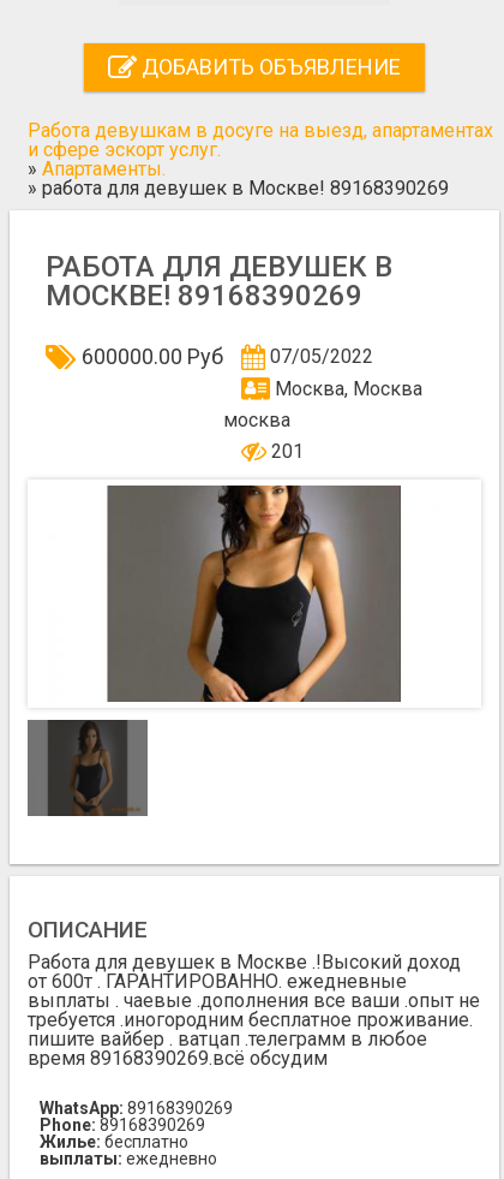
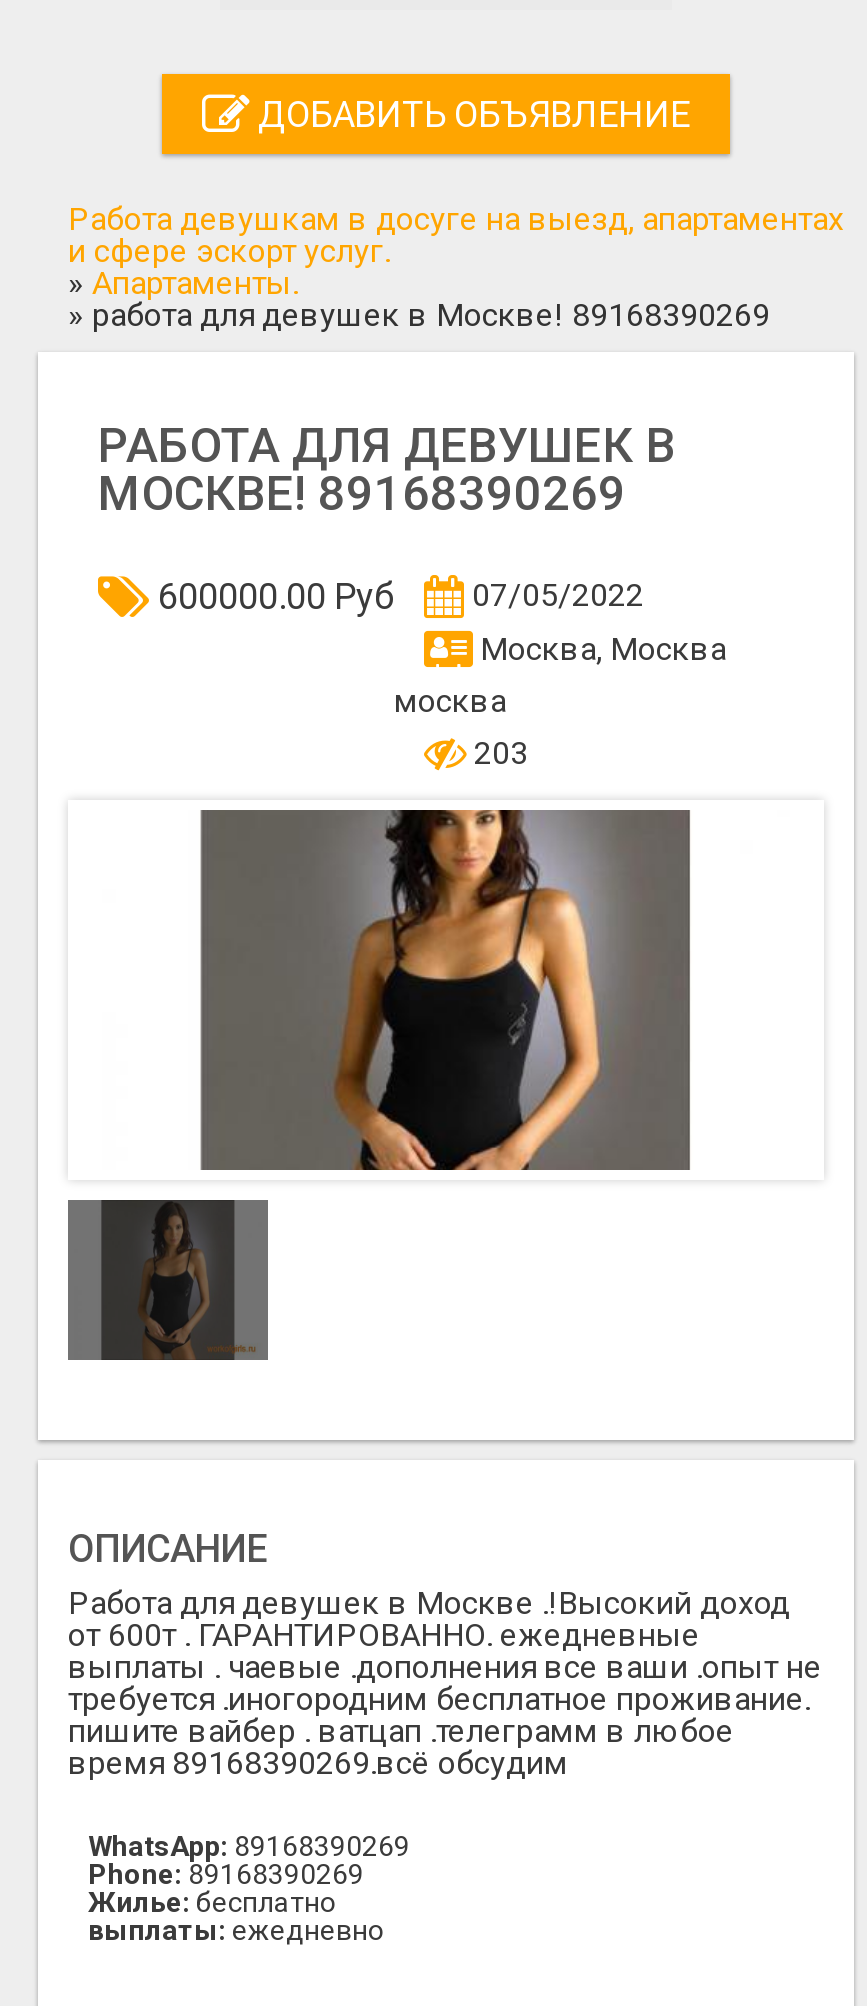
- 201
+ 203
